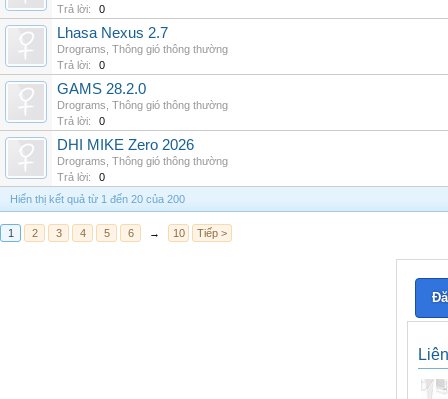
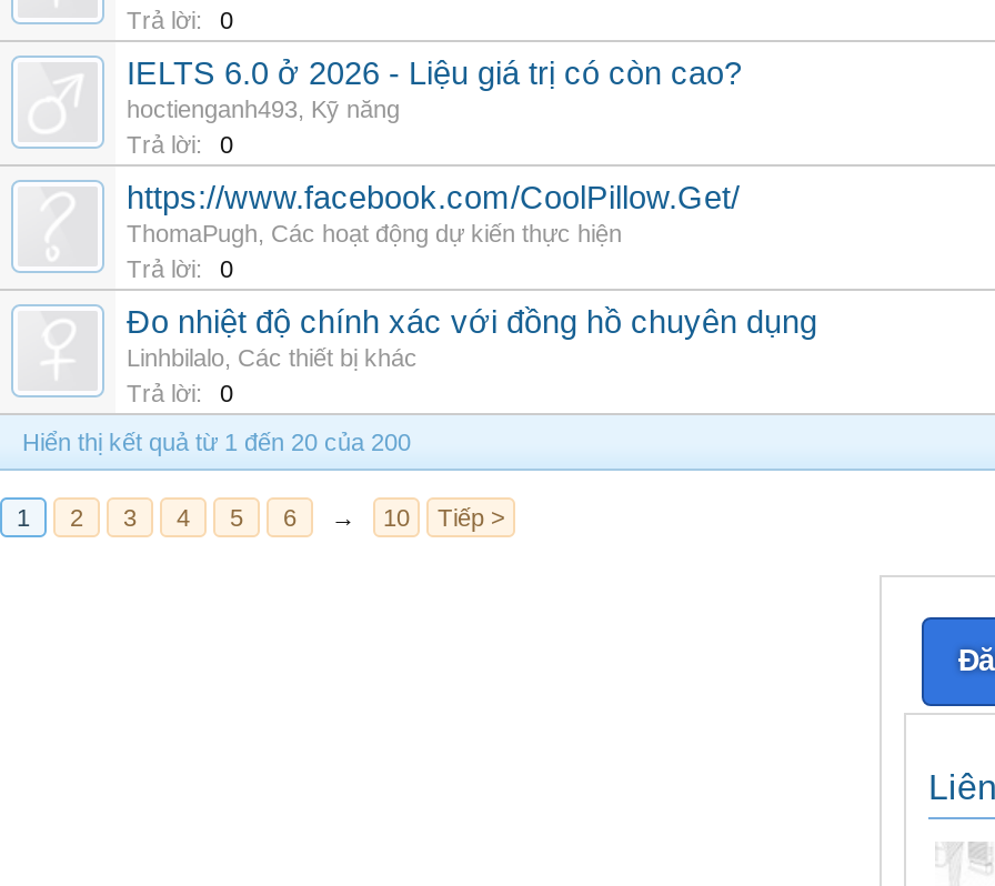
- Lhasa Nexus 2.7
- Drograms, Thông gió thông thường
+ IELTS 6.0 ở 2026 - Liệu giá trị có còn cao?
+ hoctienganh493, Kỹ năng

- GAMS 28.2.0
- Drograms, Thông gió thông thường
+ https://www.facebook.com/CoolPillow.Get/
+ ThomaPugh, Các hoạt động dự kiến thực hiện

- DHI MIKE Zero 2026
- Drograms, Thông gió thông thường
+ Đo nhiệt độ chính xác với đồng hồ chuyên dụng
+ Linhbilalo, Các thiết bị khác
